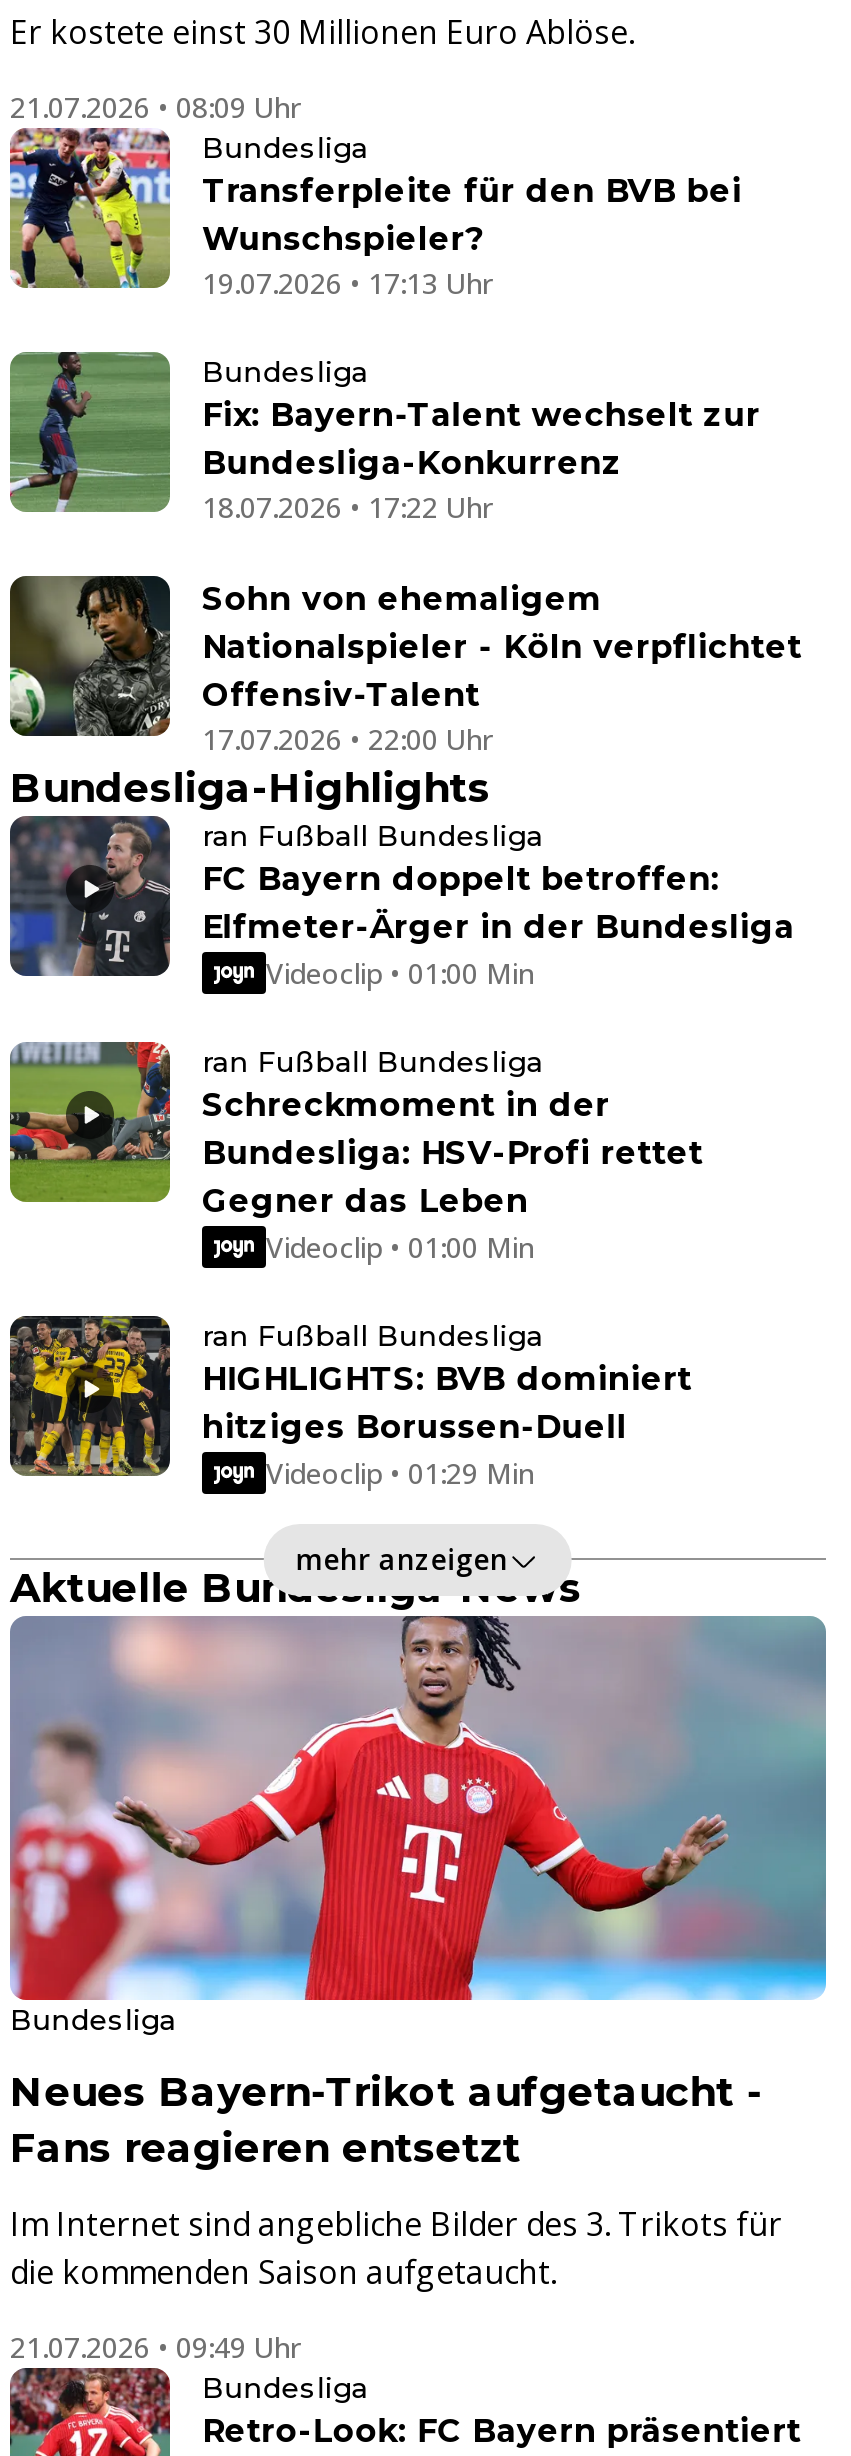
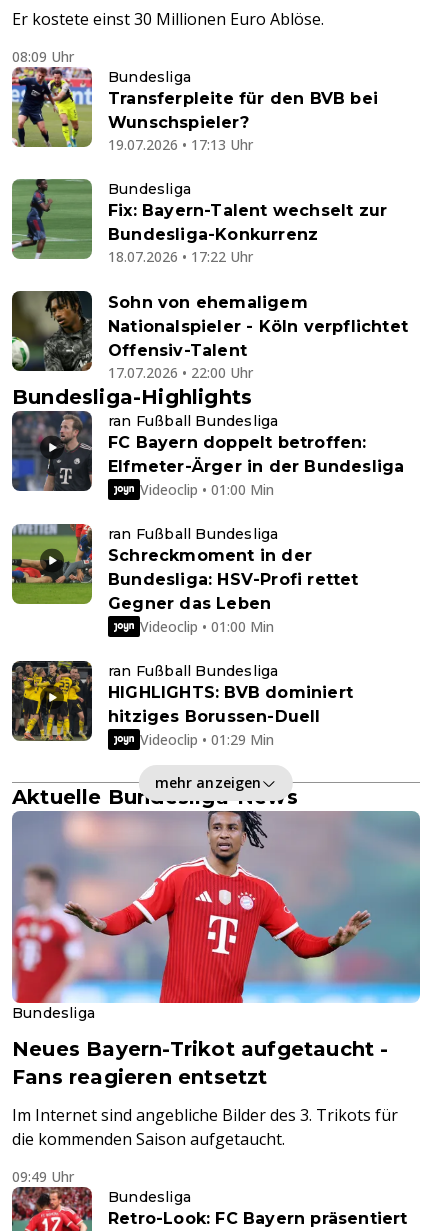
- 21.07.2026 • 08:09 Uhr
+ 08:09 Uhr

- 21.07.2026 • 09:49 Uhr
+ 09:49 Uhr
